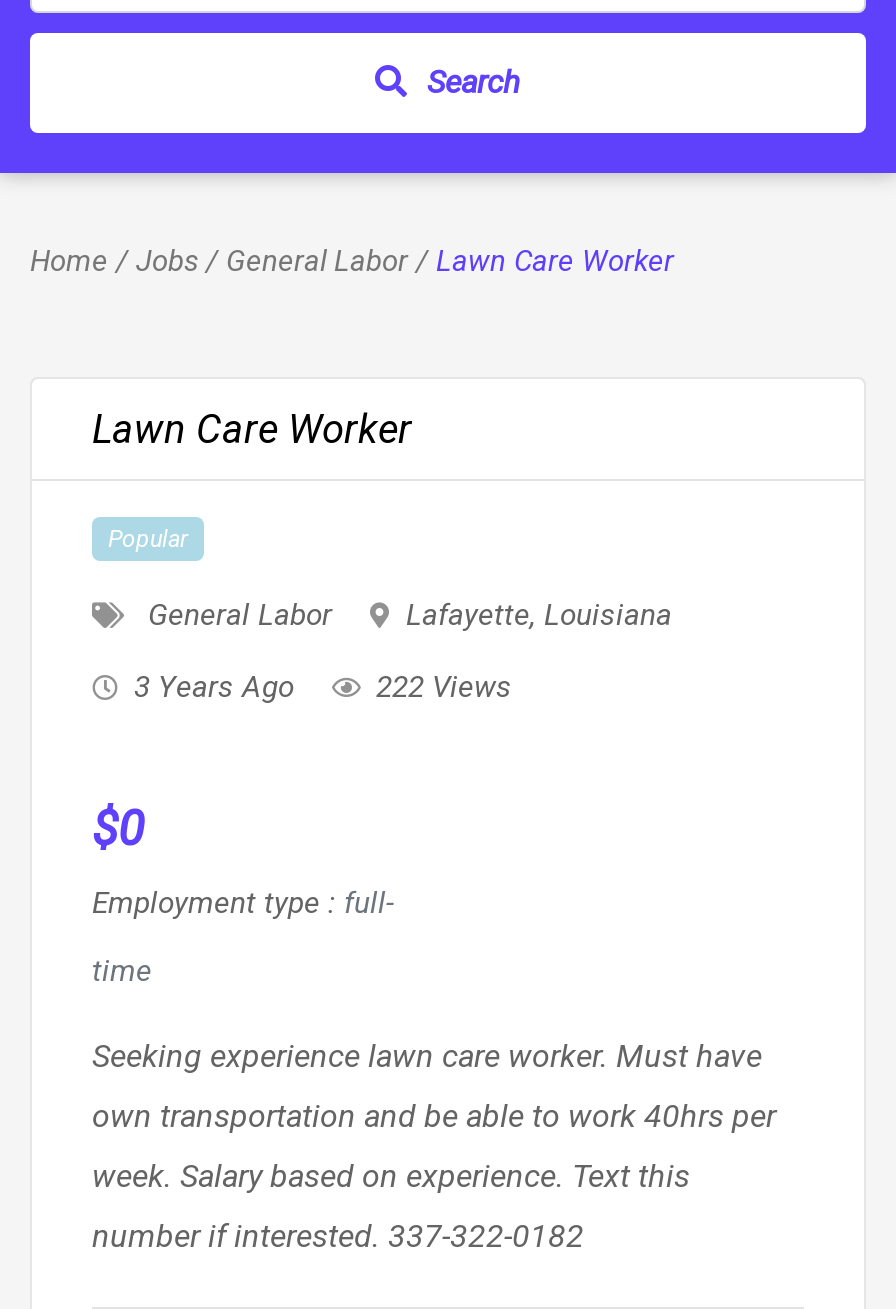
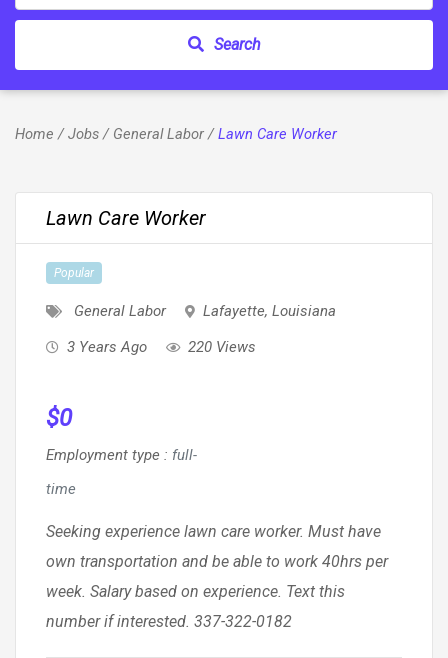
- 222 Views
+ 220 Views
